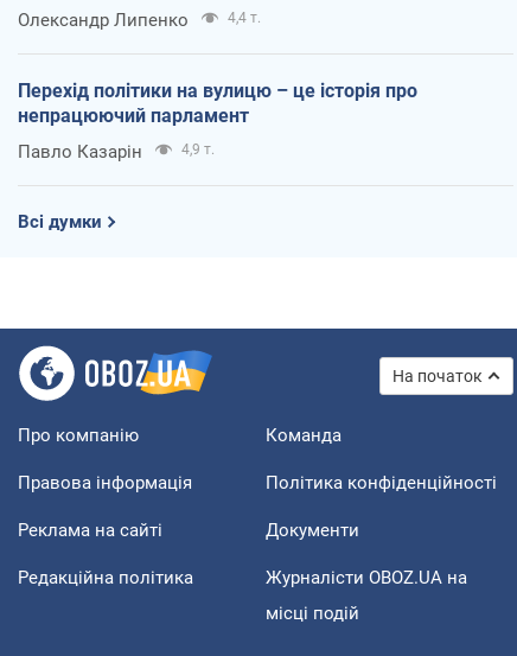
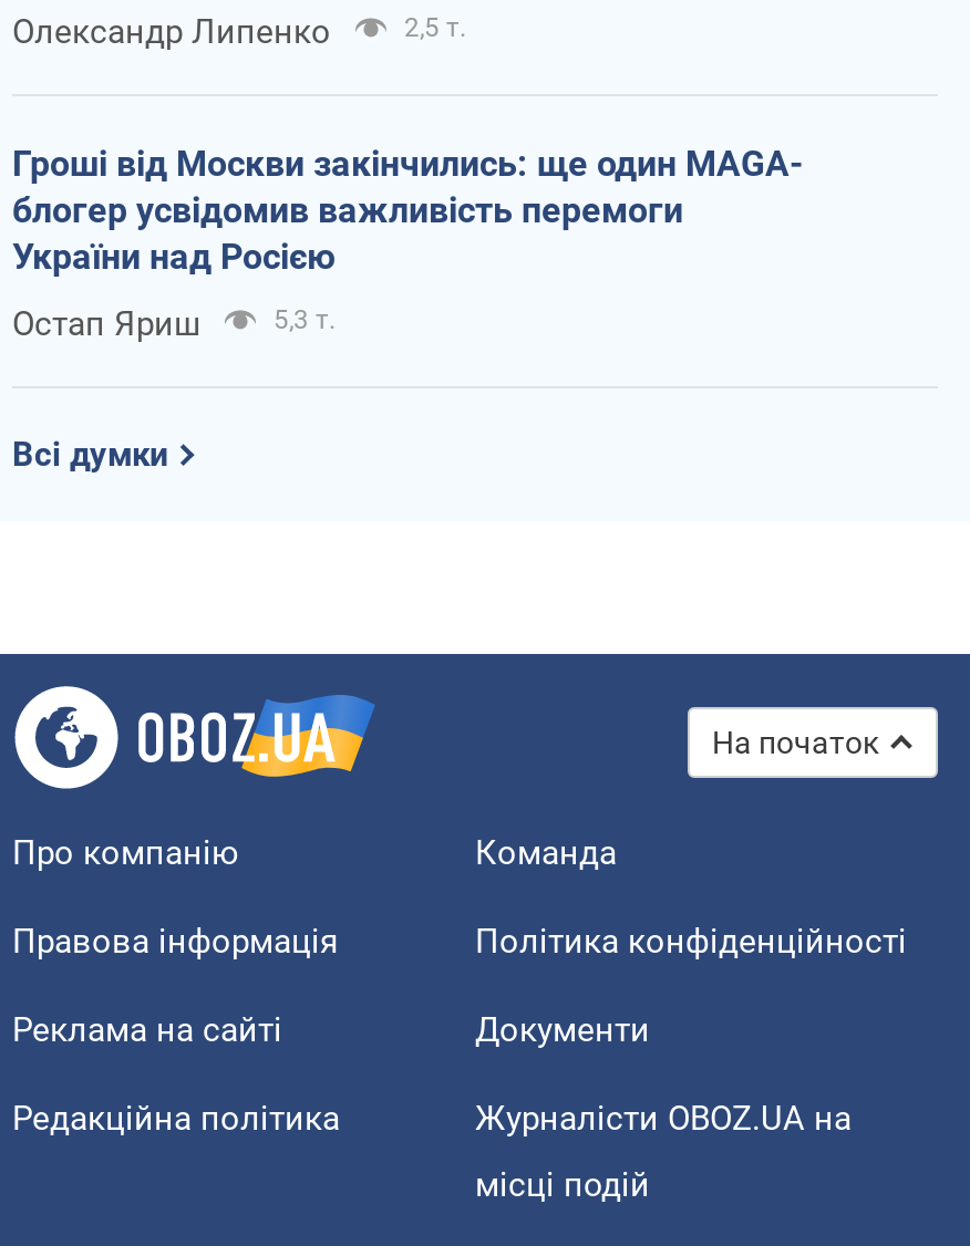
- 4,4 т.
+ 2,5 т.

- Перехід політики на вулицю – це історія про
- непрацюючий парламент
+ Гроші від Москви закінчились: ще один MAGA-
+ блогер усвідомив важливість перемоги
+ України над Росією

- Павло Казарін
- 4,9 т.
+ Остап Яриш
+ 5,3 т.
